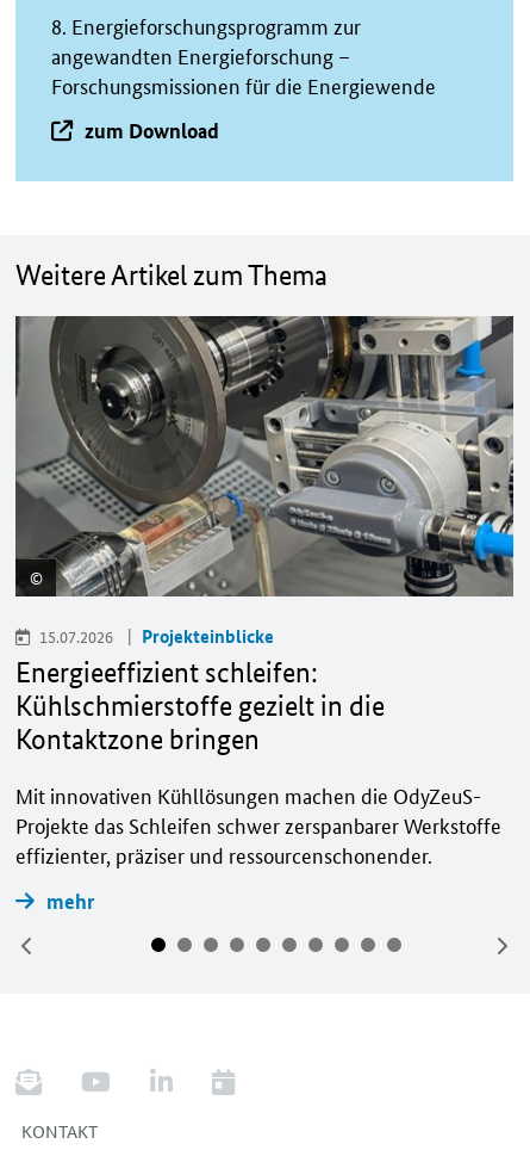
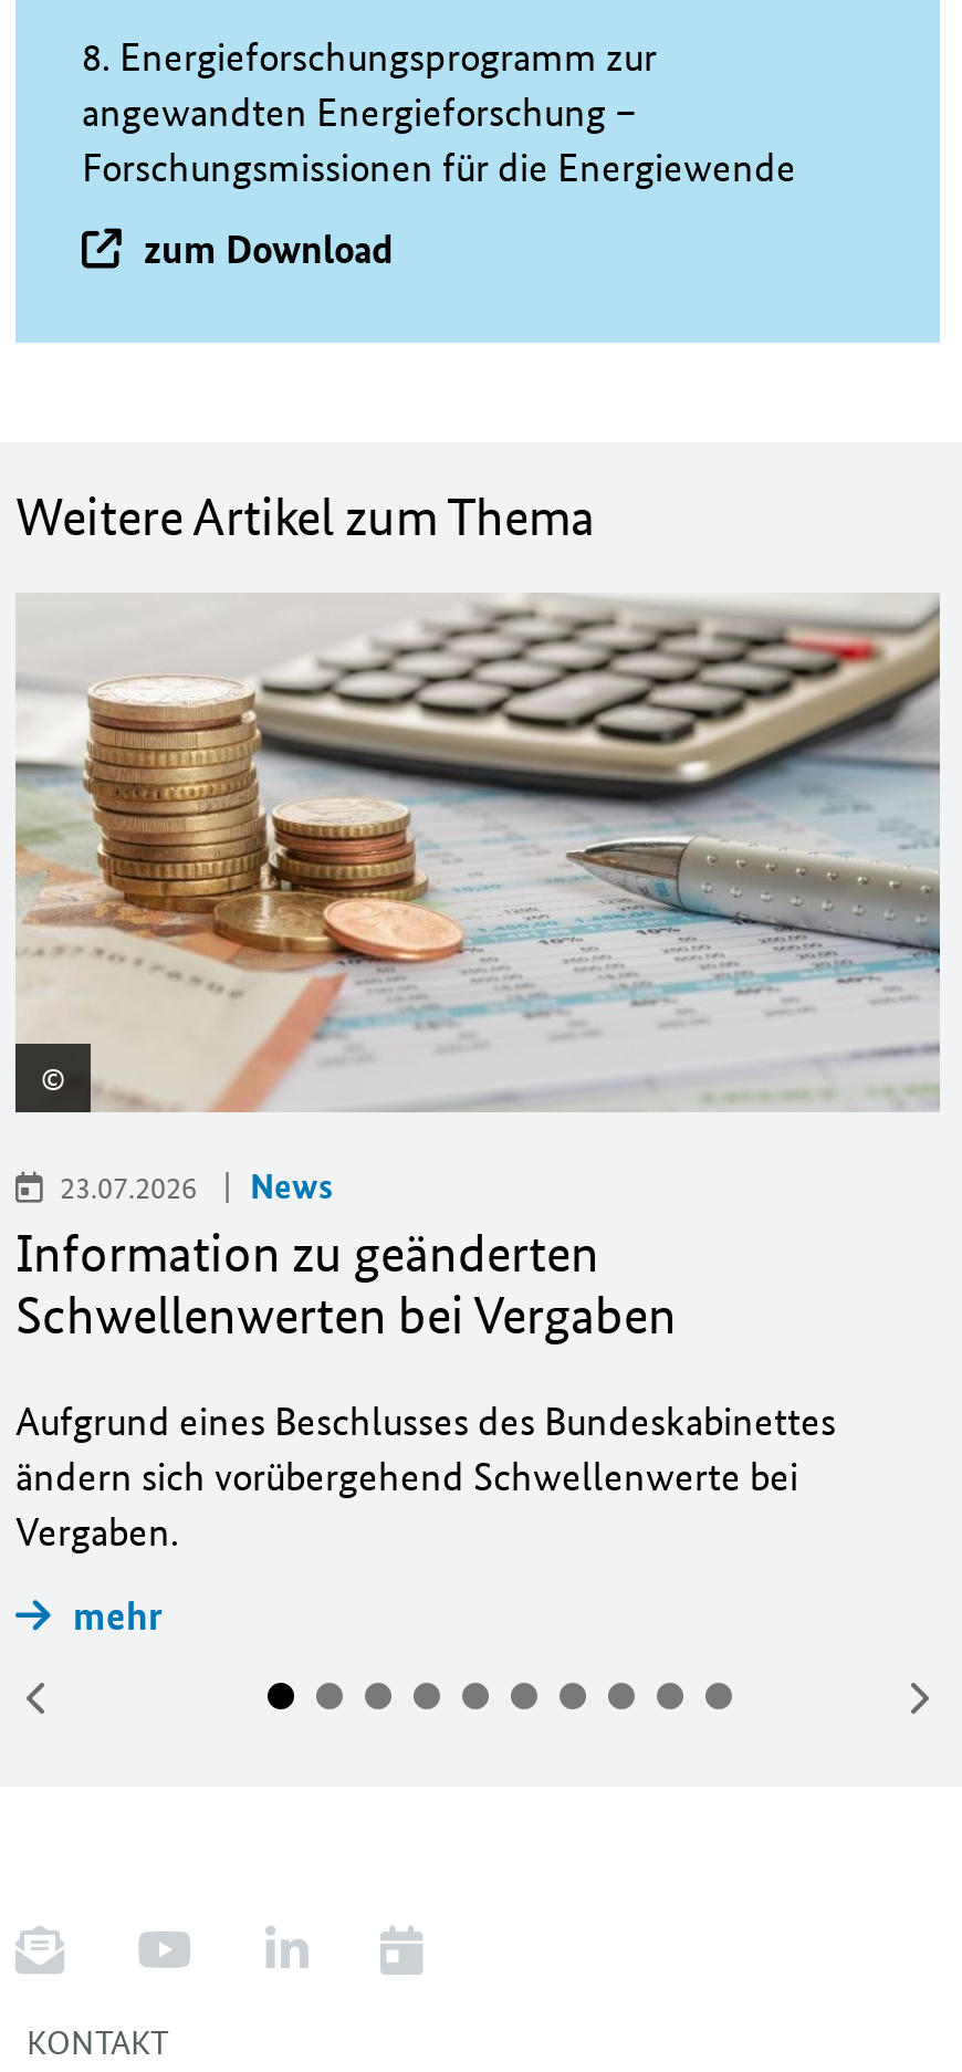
- [image]
- 15.07.2026
- Projekteinblicke
- Energieeffizient schleifen:
- Kühlschmierstoffe gezielt in die
- Kontaktzone bringen
+ [image]
+ 23.07.2026
+ News
+ Information zu geänderten
+ Schwellenwerten bei Vergaben

- Mit innovativen Kühllösungen machen die OdyZeuS-
- Projekte das Schleifen schwer zerspanbarer Werkstoffe
- effizienter, präziser und ressourcenschonender.
+ Aufgrund eines Beschlusses des Bundeskabinettes
+ ändern sich vorübergehend Schwellenwerte bei
+ Vergaben.
